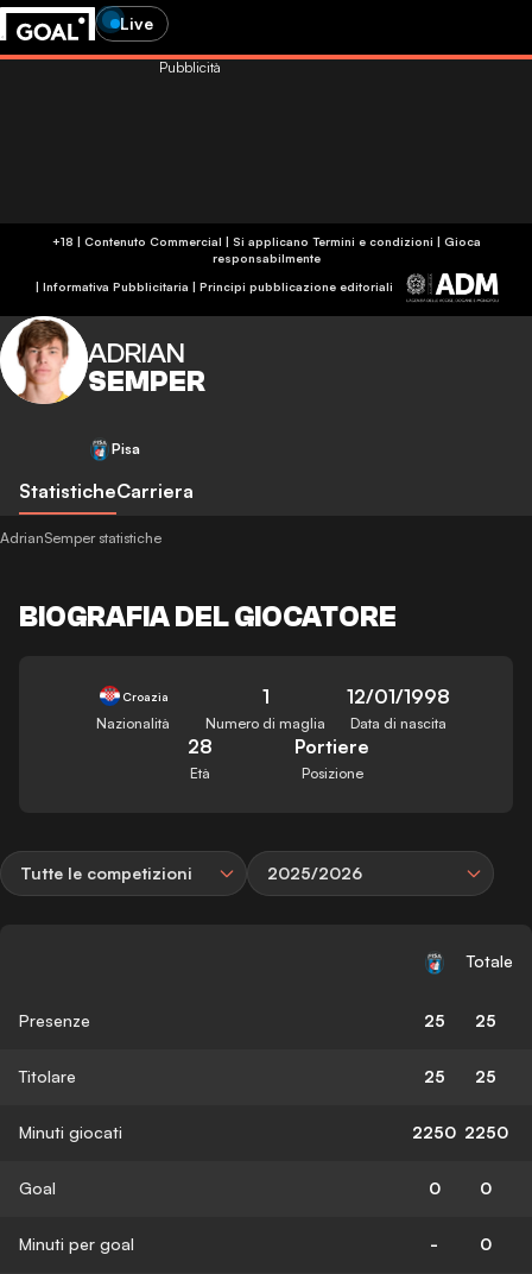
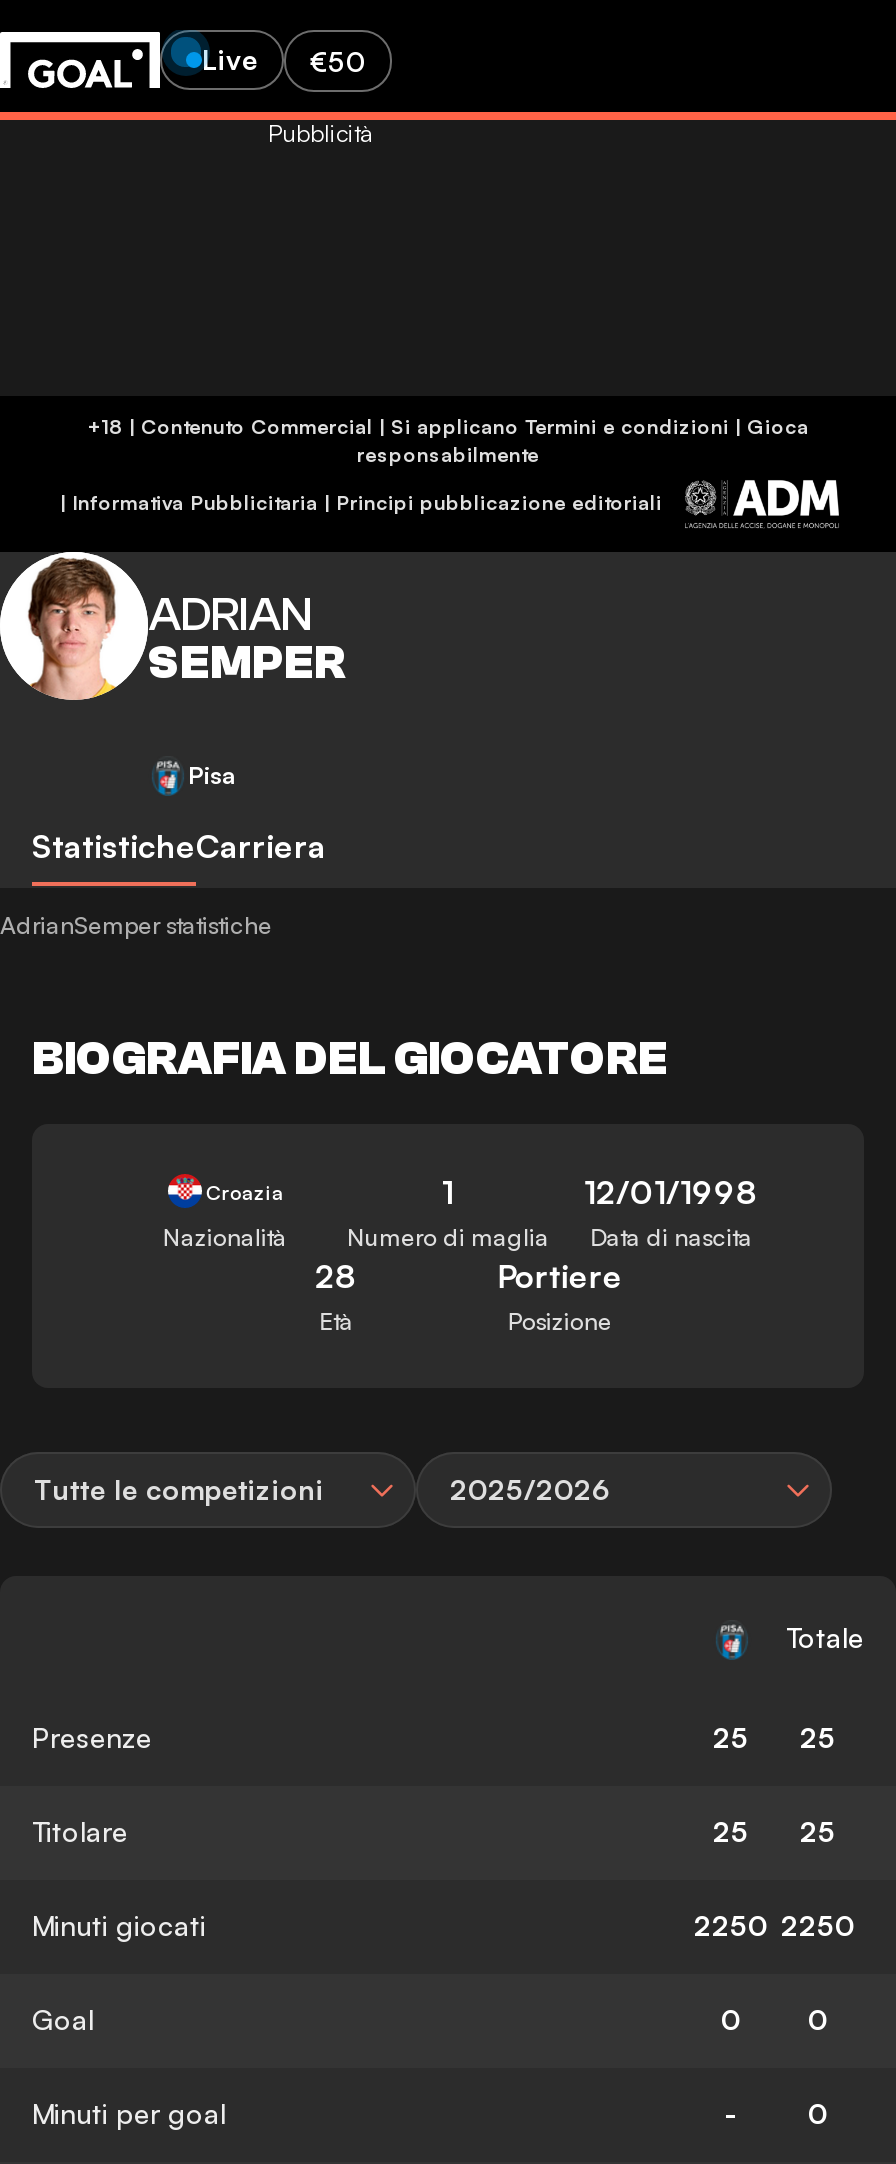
+ €50
